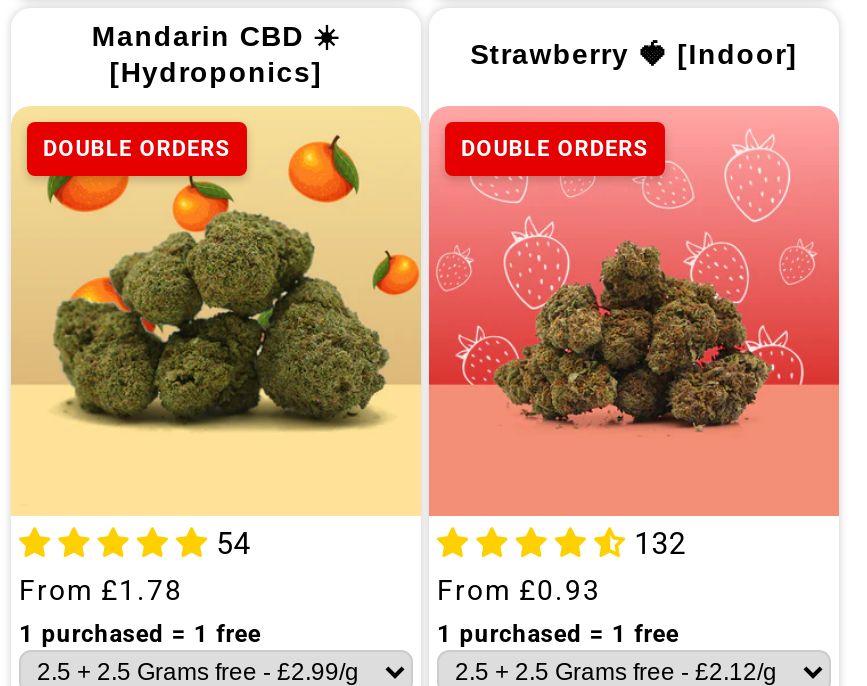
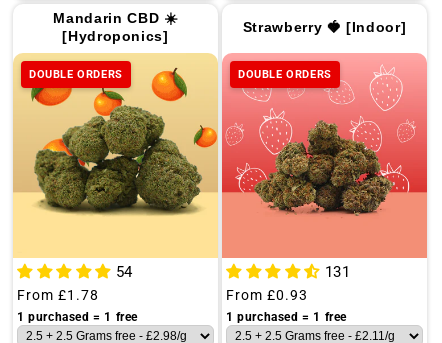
- 132
+ 131
